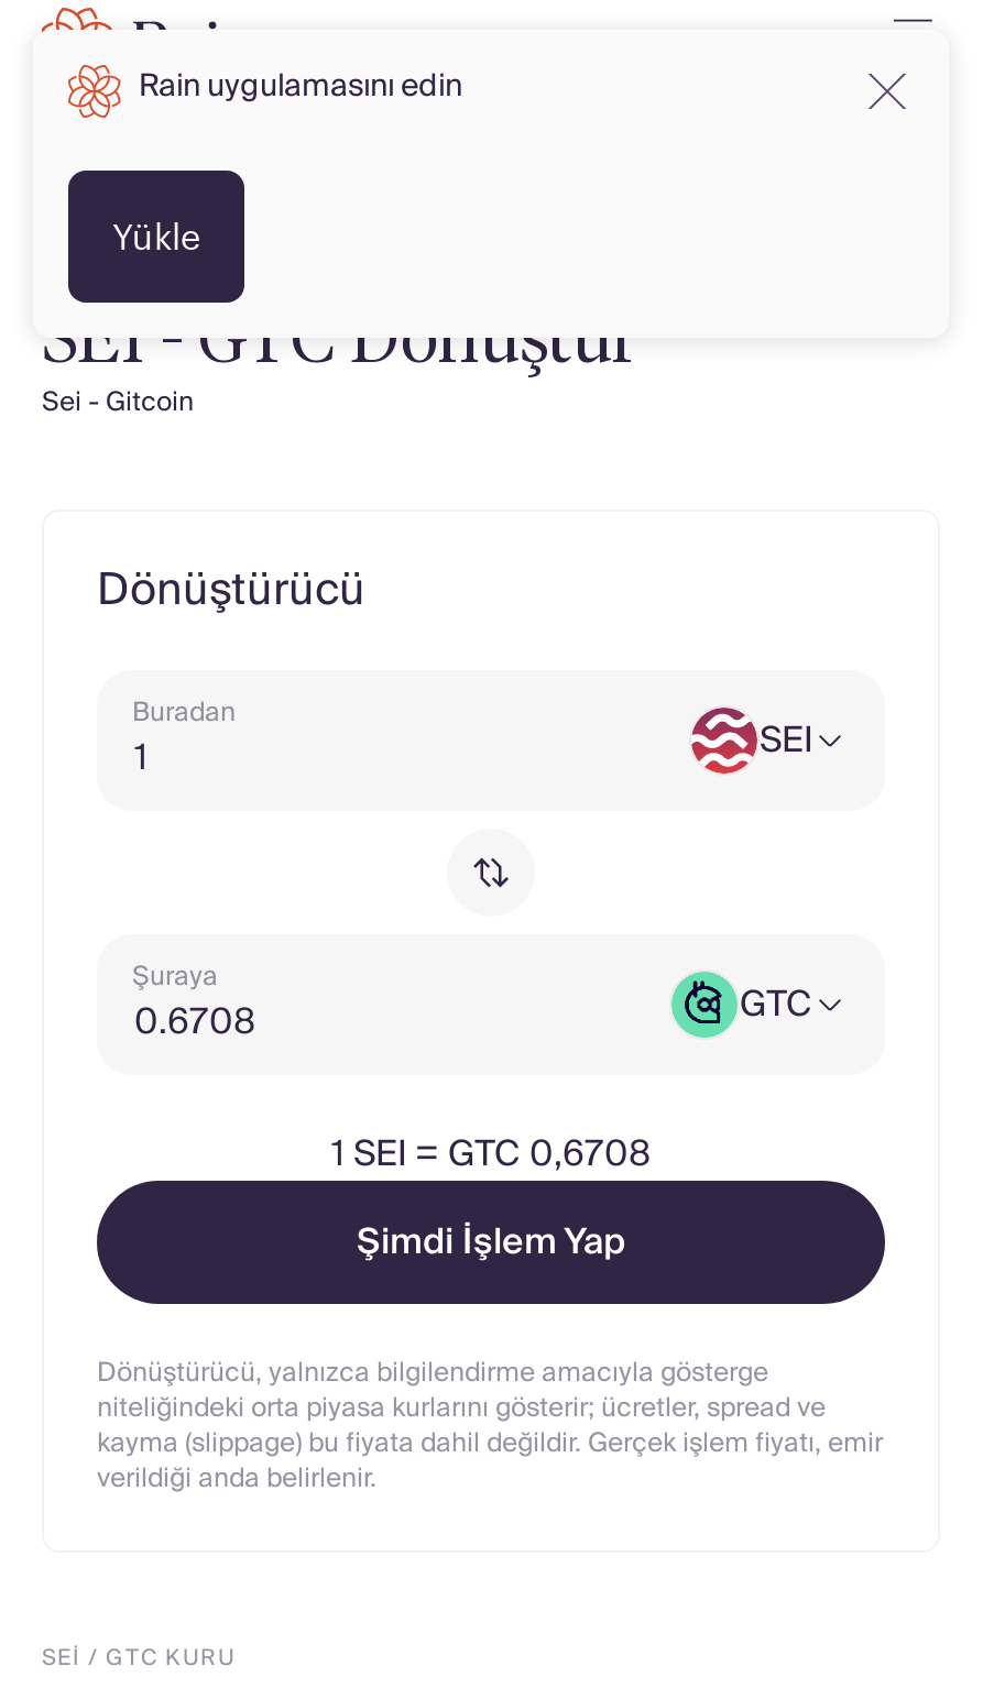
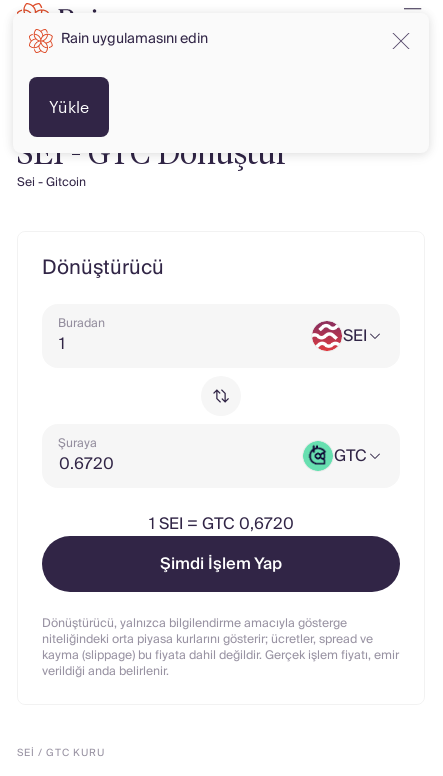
- 1 SEI = GTC 0,6708
+ 1 SEI = GTC 0,6720
